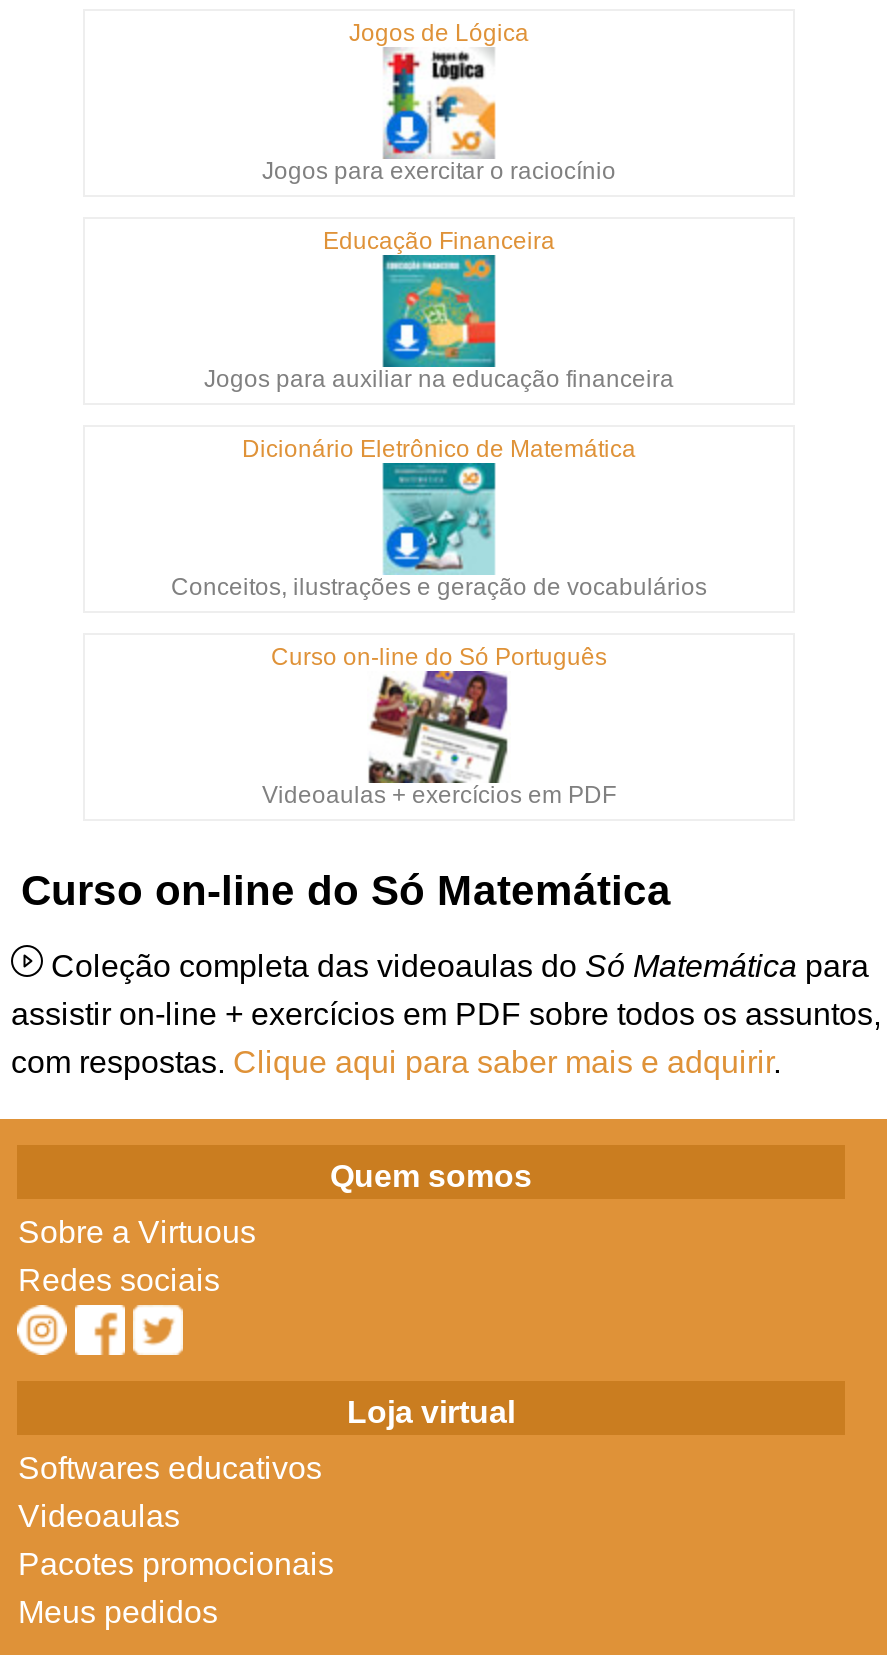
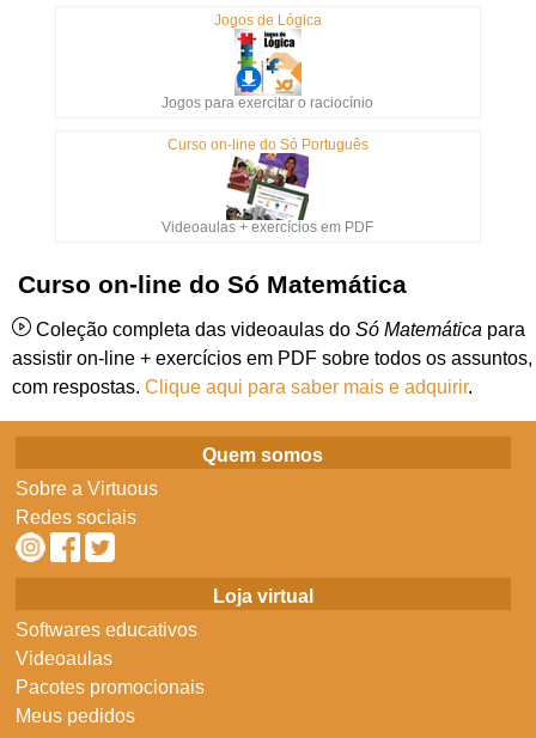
- Educação Financeira

- [image]
- Jogos para auxiliar na educação financeira
- Dicionário Eletrônico de Matemática

- [image]
- Conceitos, ilustrações e geração de vocabulários
